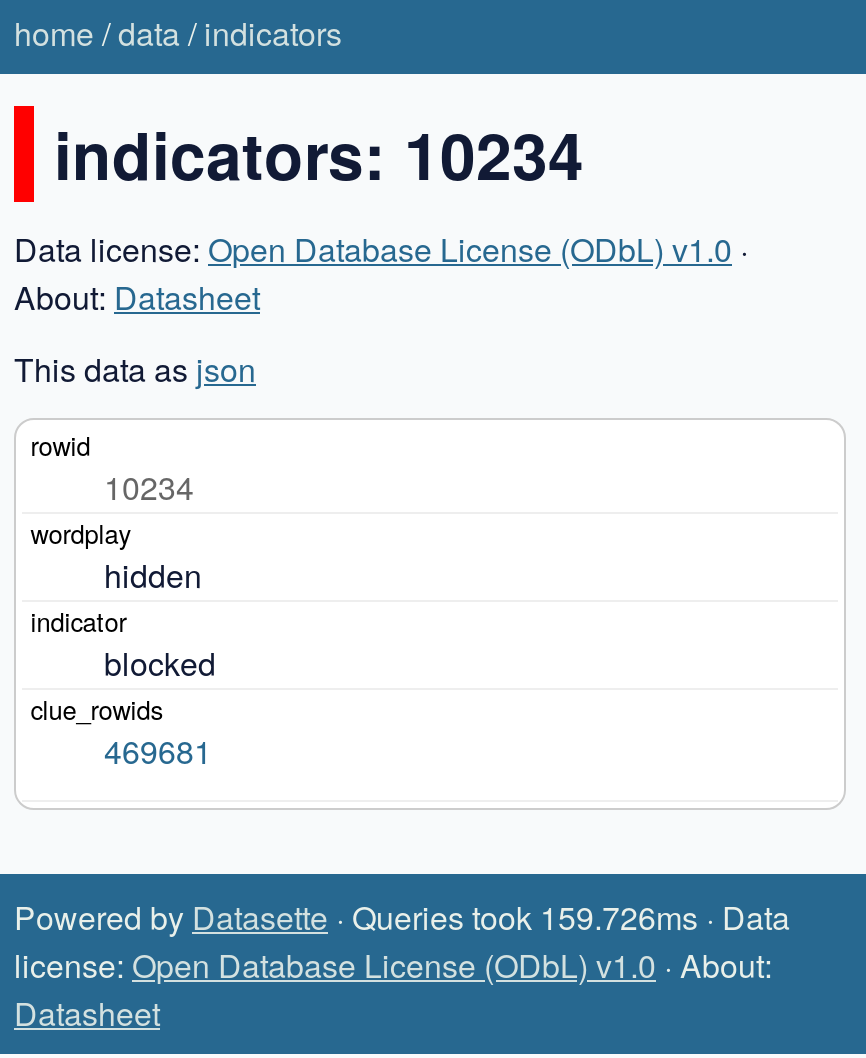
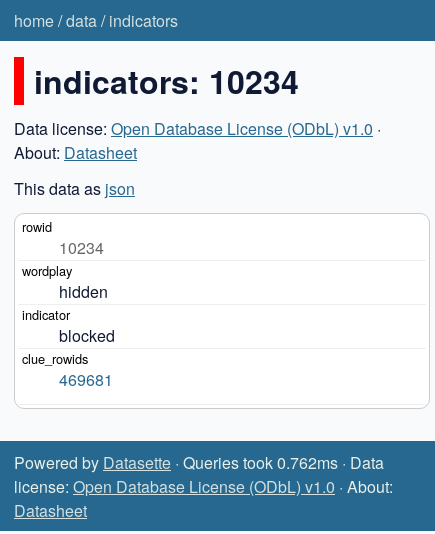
- Powered by Datasette · Queries took 159.726ms · Data
+ Powered by Datasette · Queries took 0.762ms · Data
